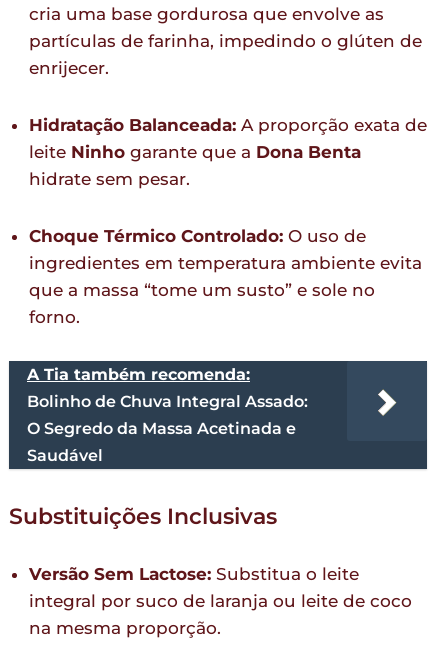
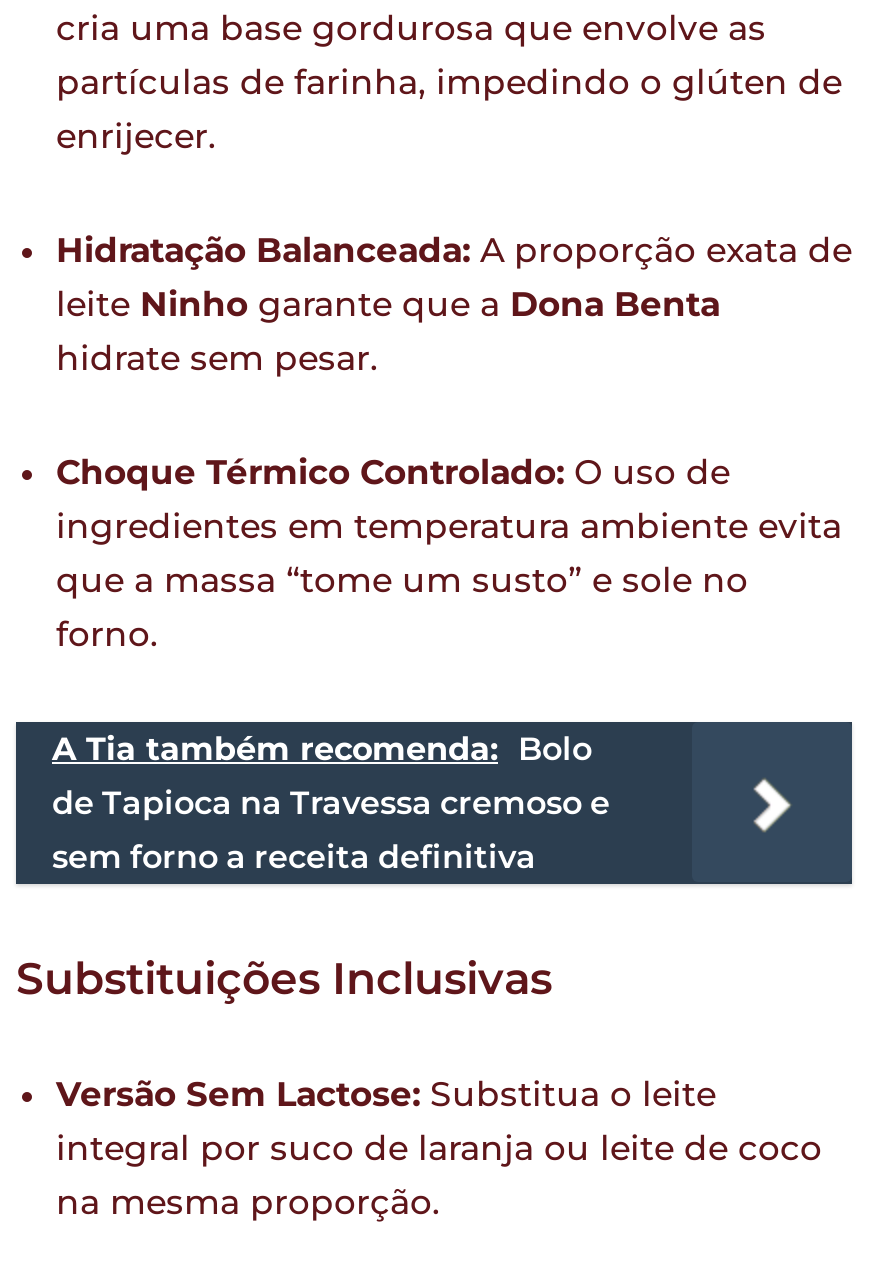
- A Tia também recomenda:
- Bolinho de Chuva Integral Assado:
- O Segredo da Massa Acetinada e
- Saudável
+ A Tia também recomenda: Bolo
+ de Tapioca na Travessa cremoso e
+ sem forno a receita definitiva
